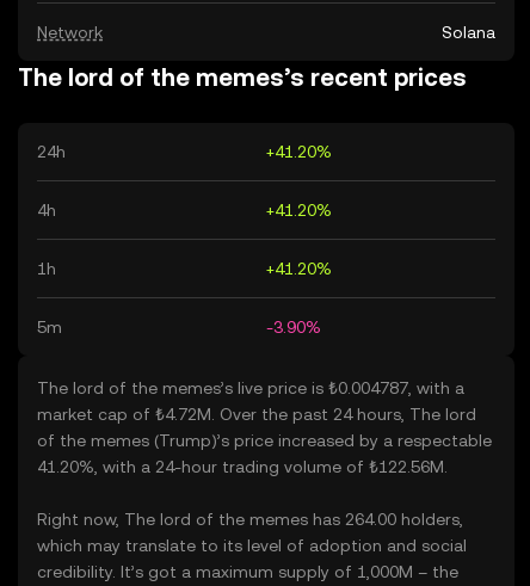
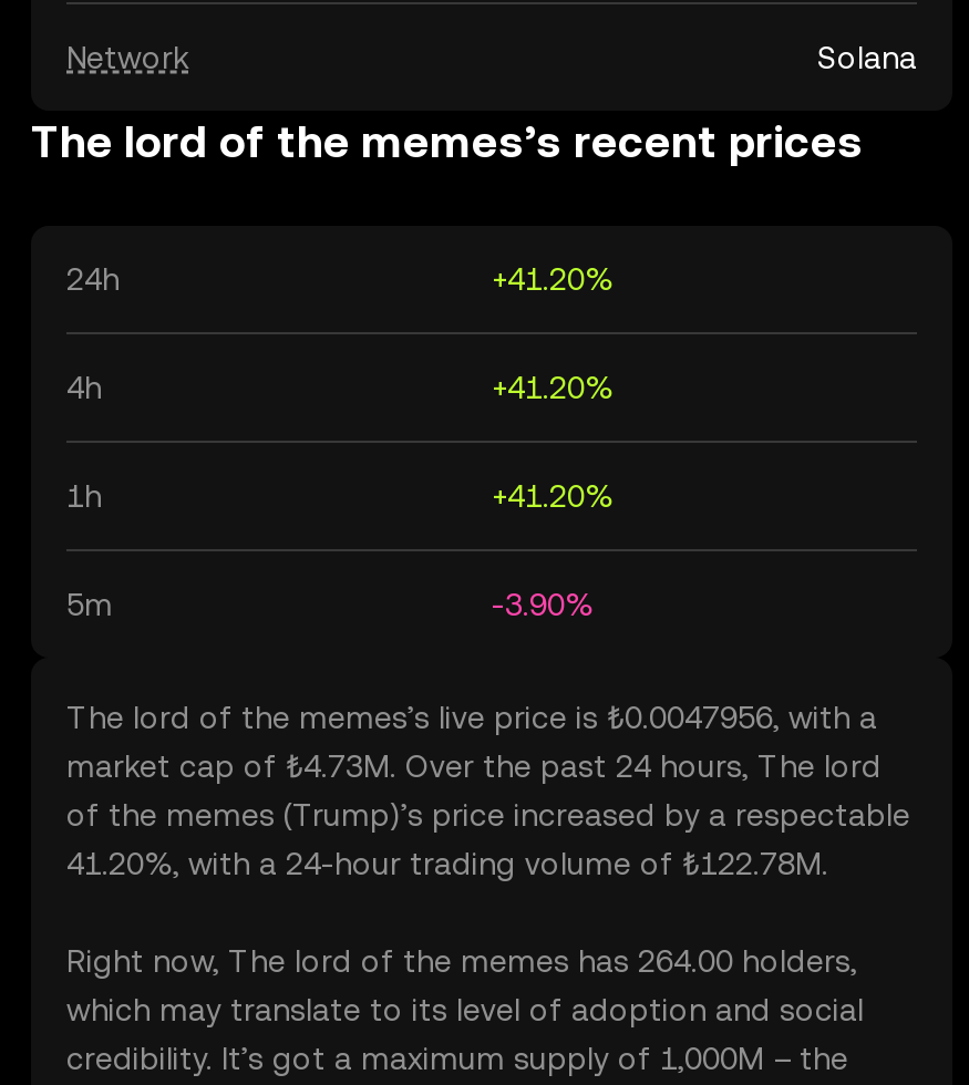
- The lord of the memes’s live price is ₺0.004787, with a
+ The lord of the memes’s live price is ₺0.0047956, with a

- market cap of ₺4.72M. Over the past 24 hours, The lord
+ market cap of ₺4.73M. Over the past 24 hours, The lord

- 41.20%, with a 24-hour trading volume of ₺122.56M.
+ 41.20%, with a 24-hour trading volume of ₺122.78M.
